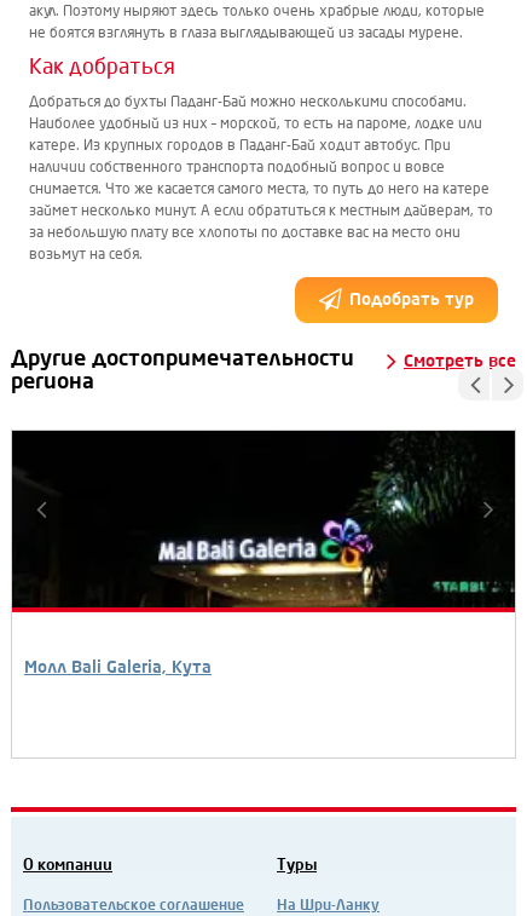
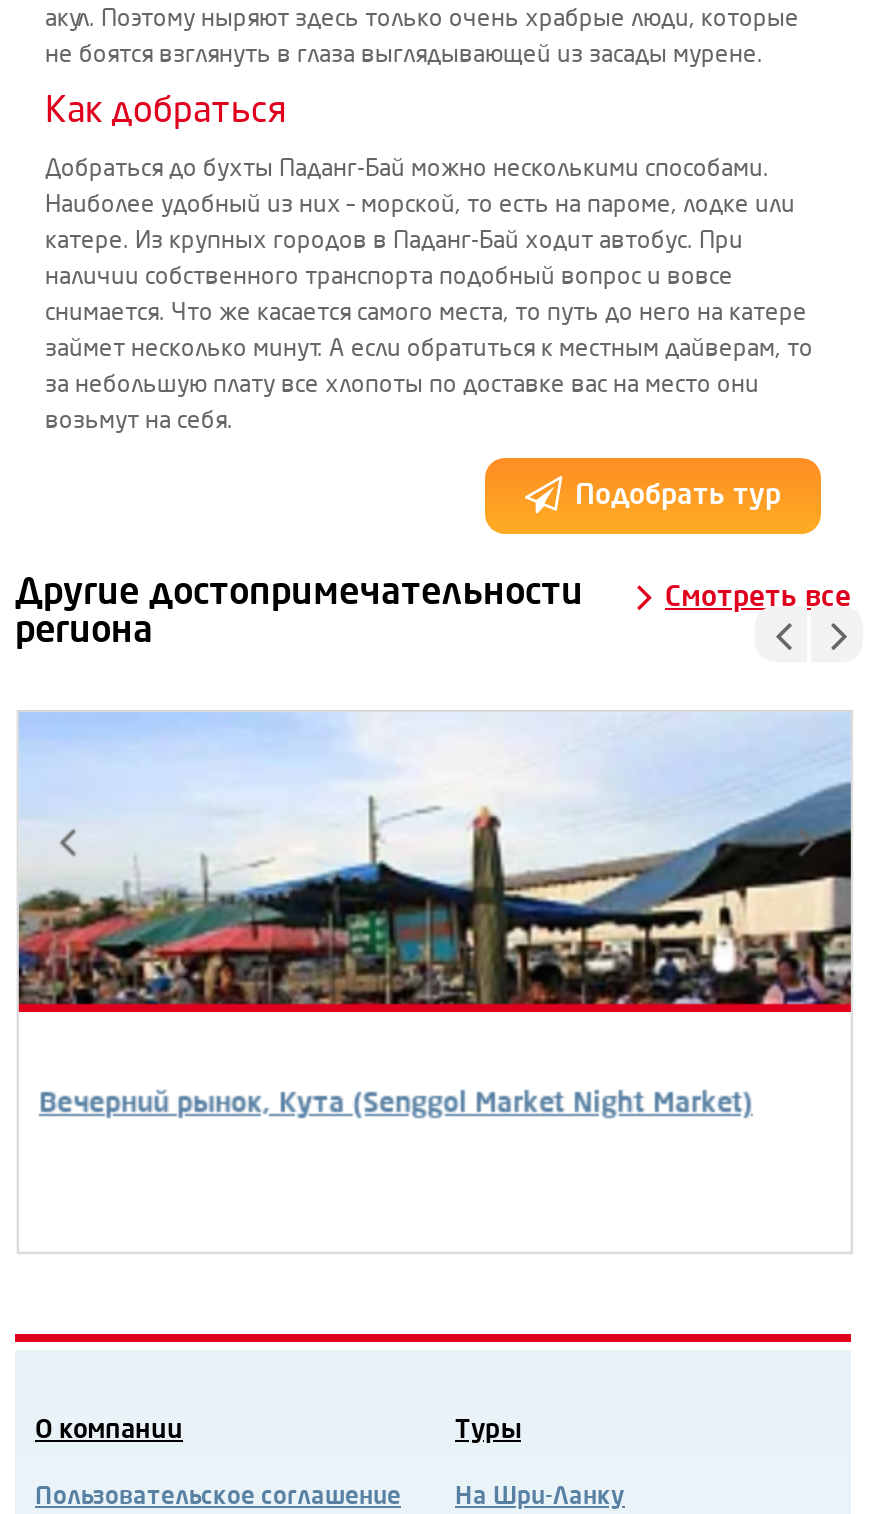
- [image]
- Молл Bali Galeria, Кута
+ [image]
+ Вечерний рынок, Кута (Senggol Market Night Market)
